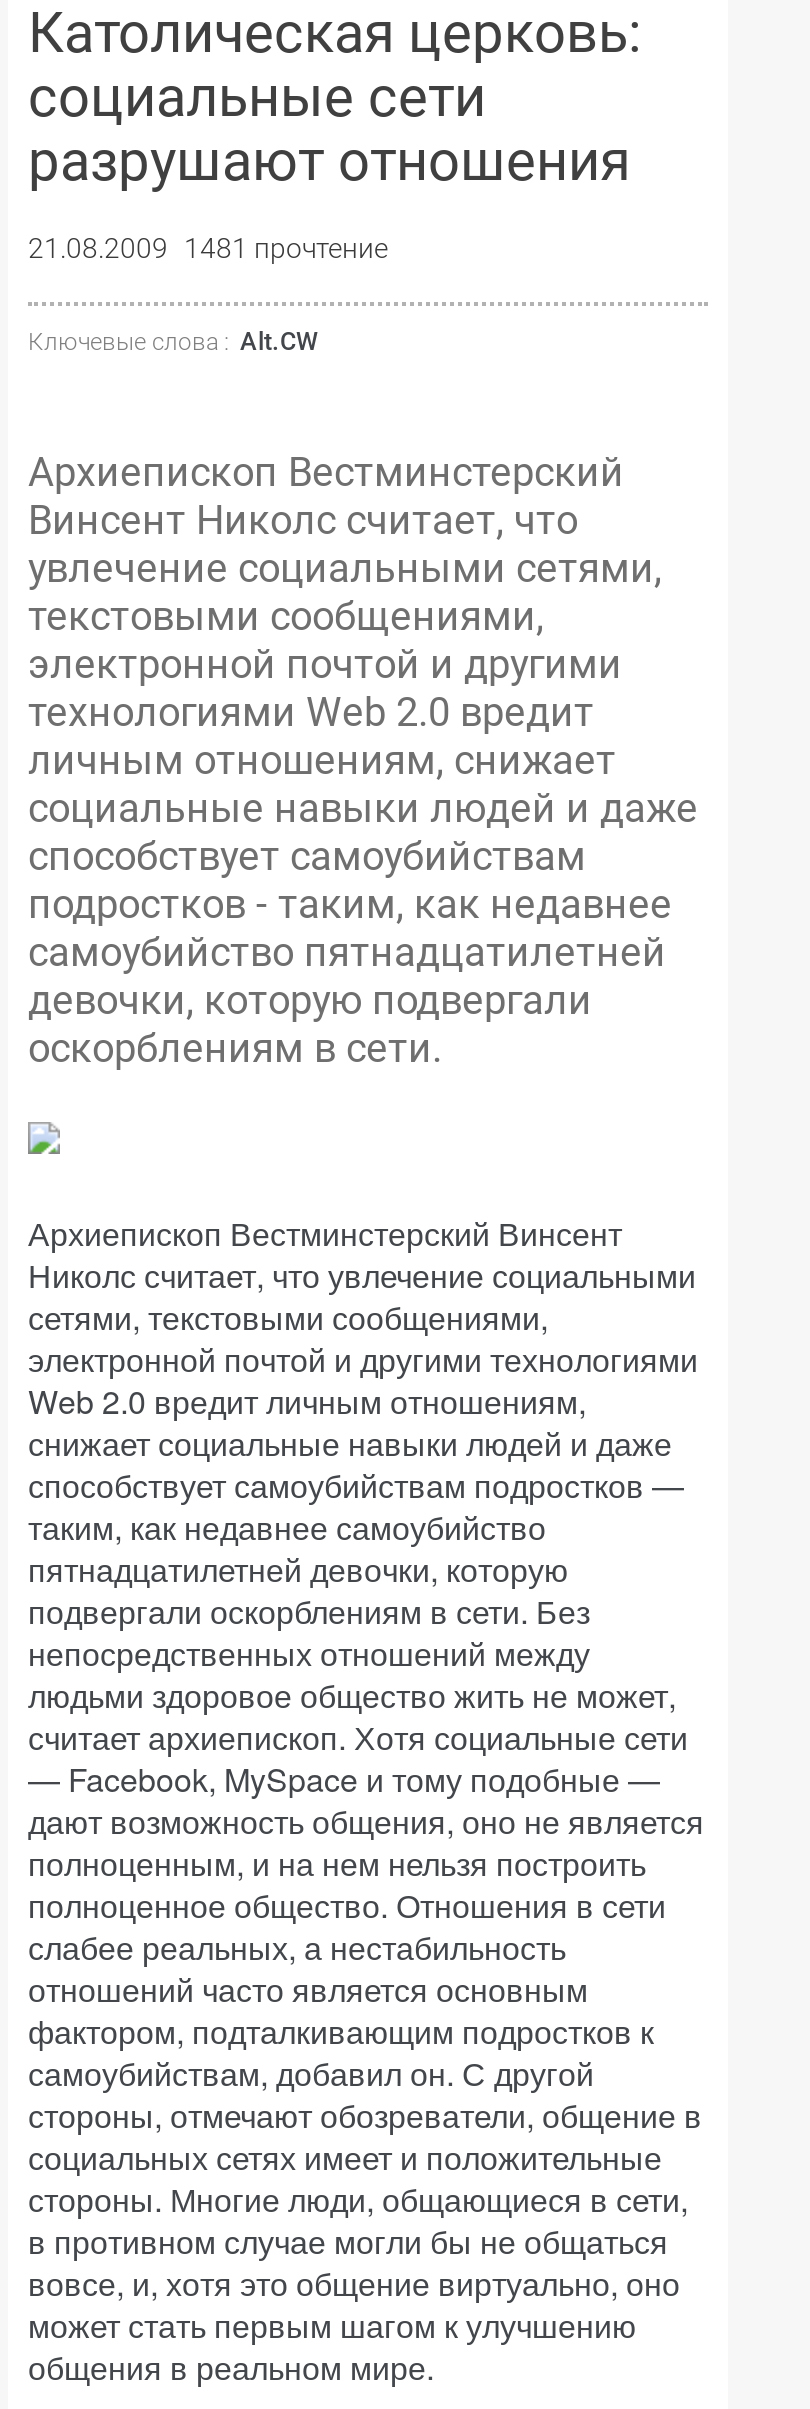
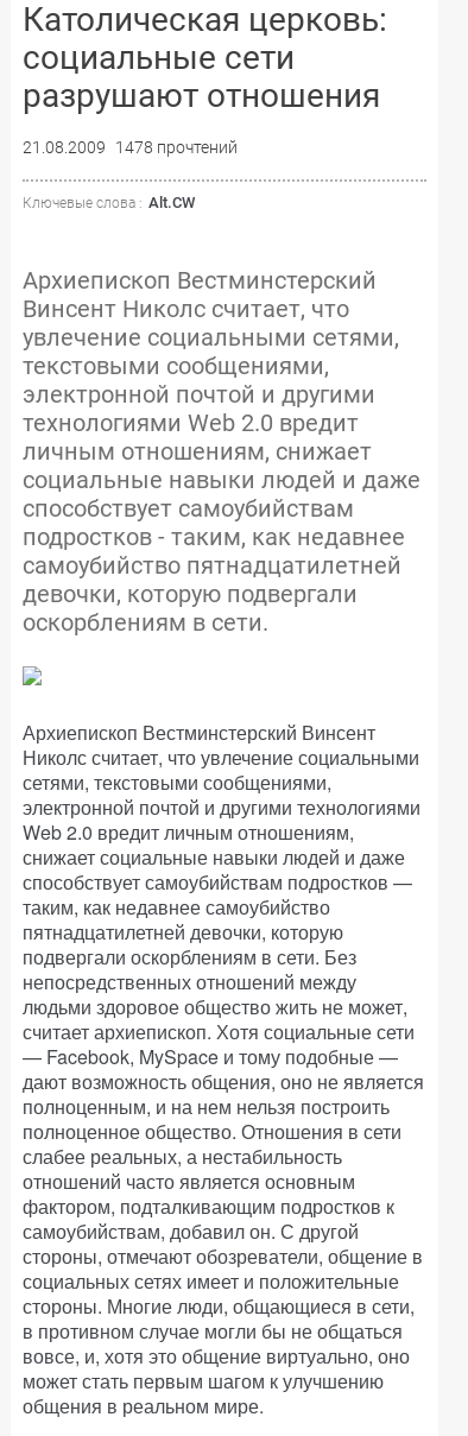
- 21.08.2009 1481 прочтение
+ 21.08.2009 1478 прочтений
